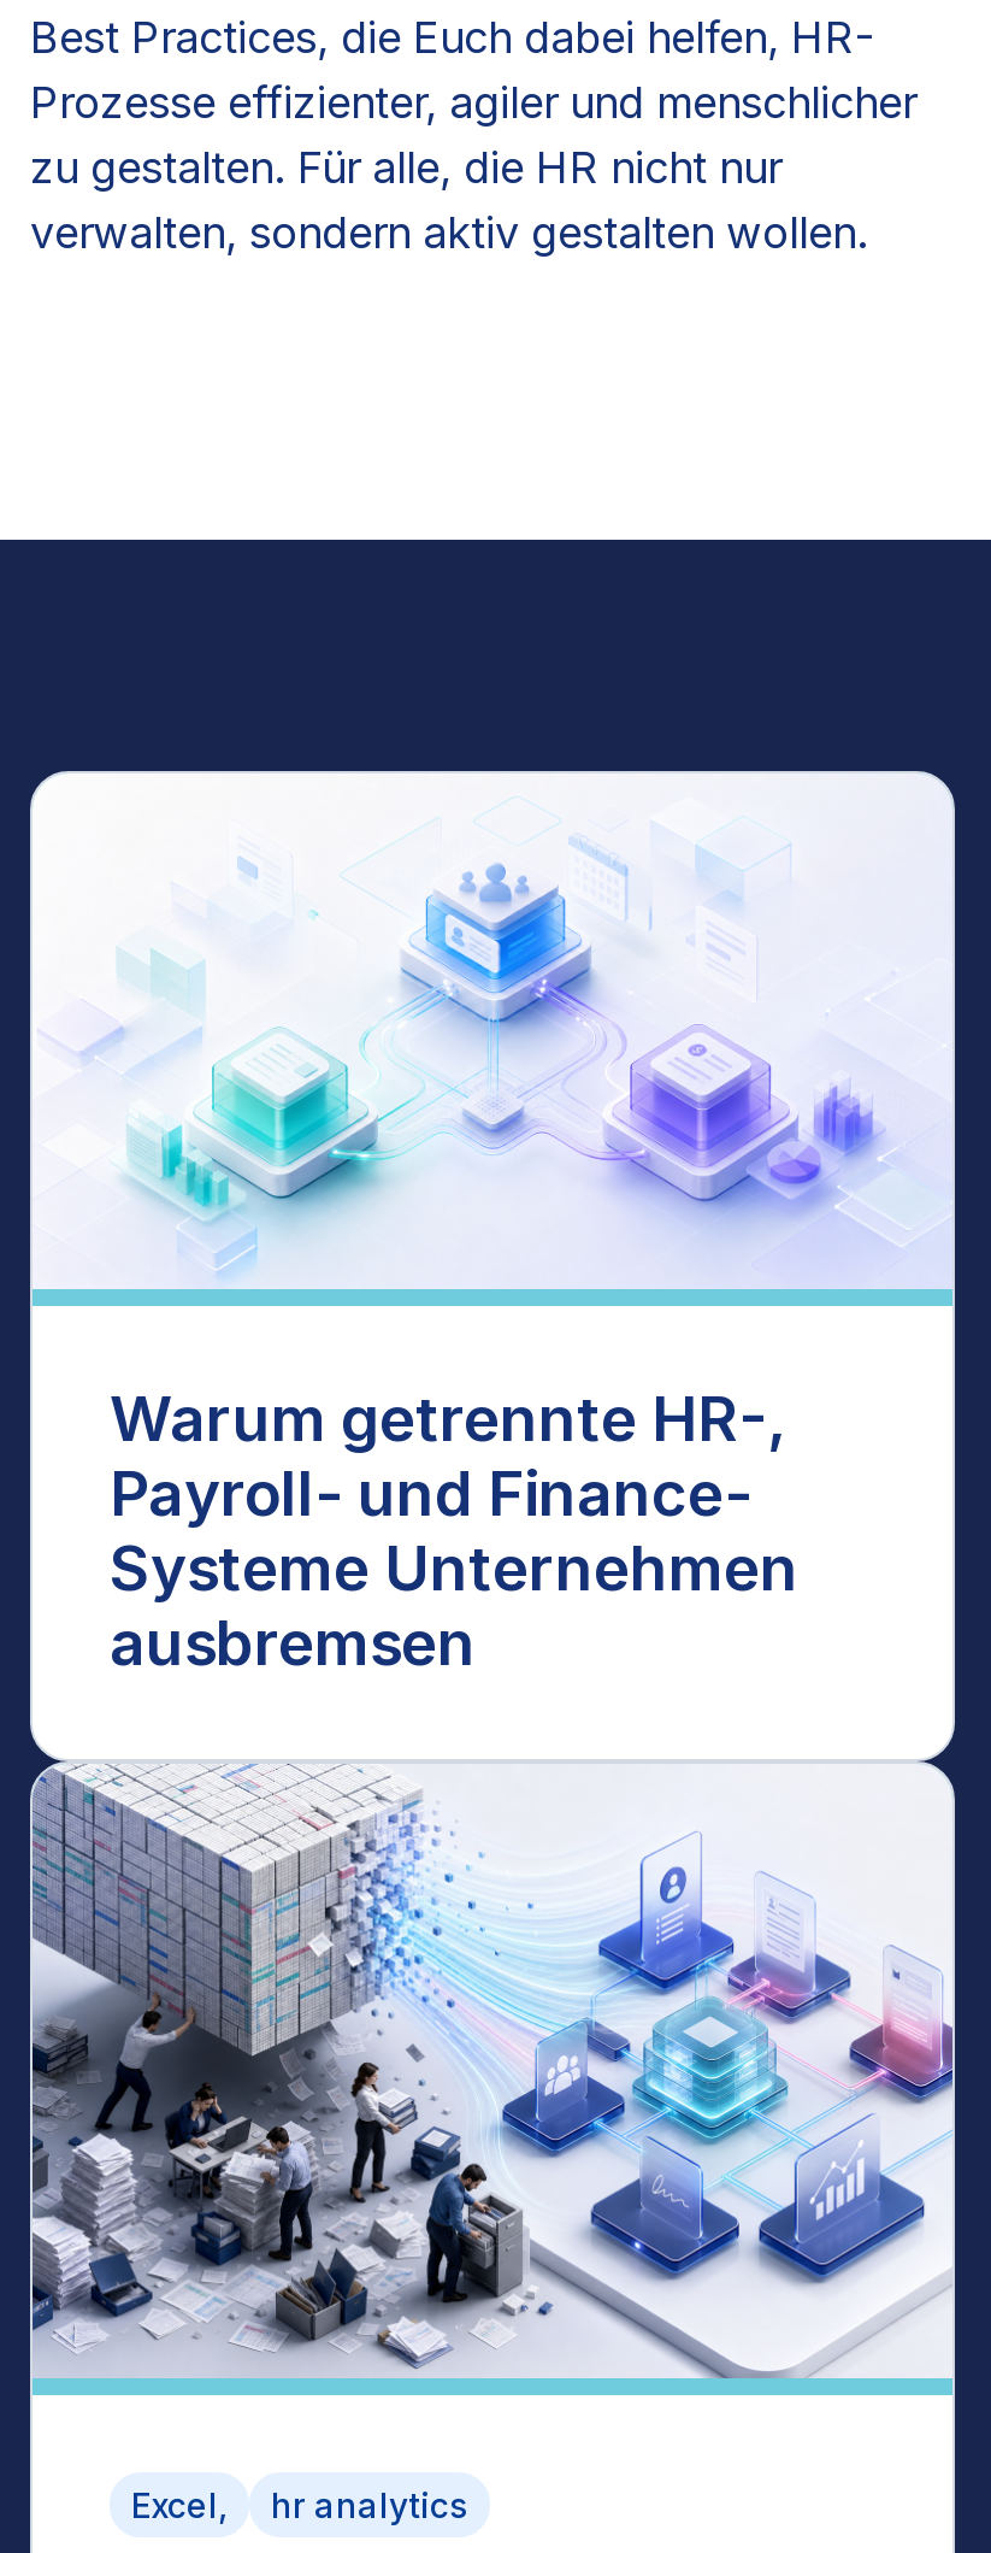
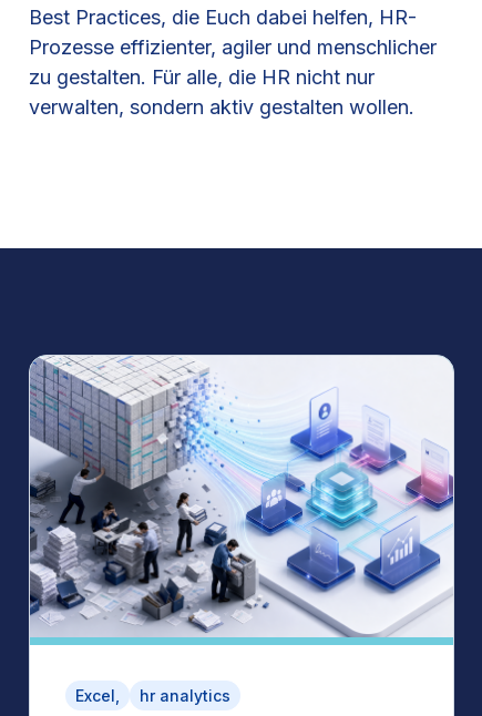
- [image]
- Warum getrennte HR-,
- Payroll- und Finance-
- Systeme Unternehmen
- ausbremsen
